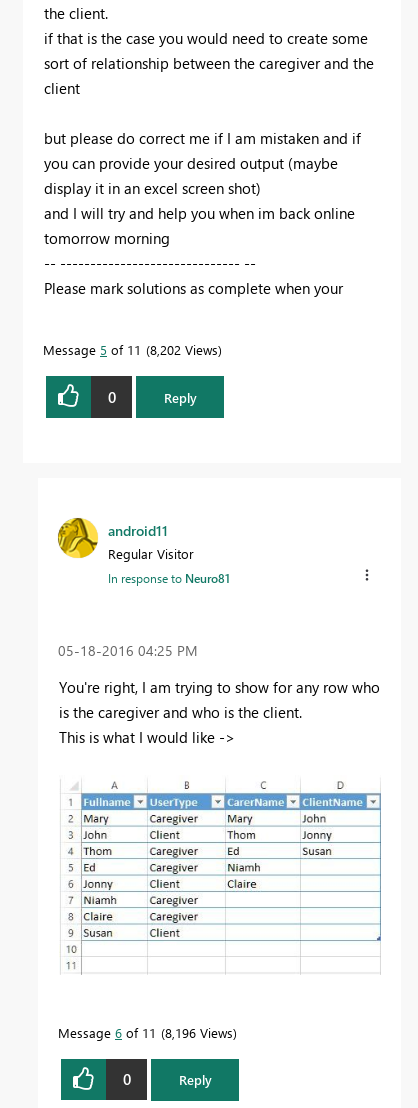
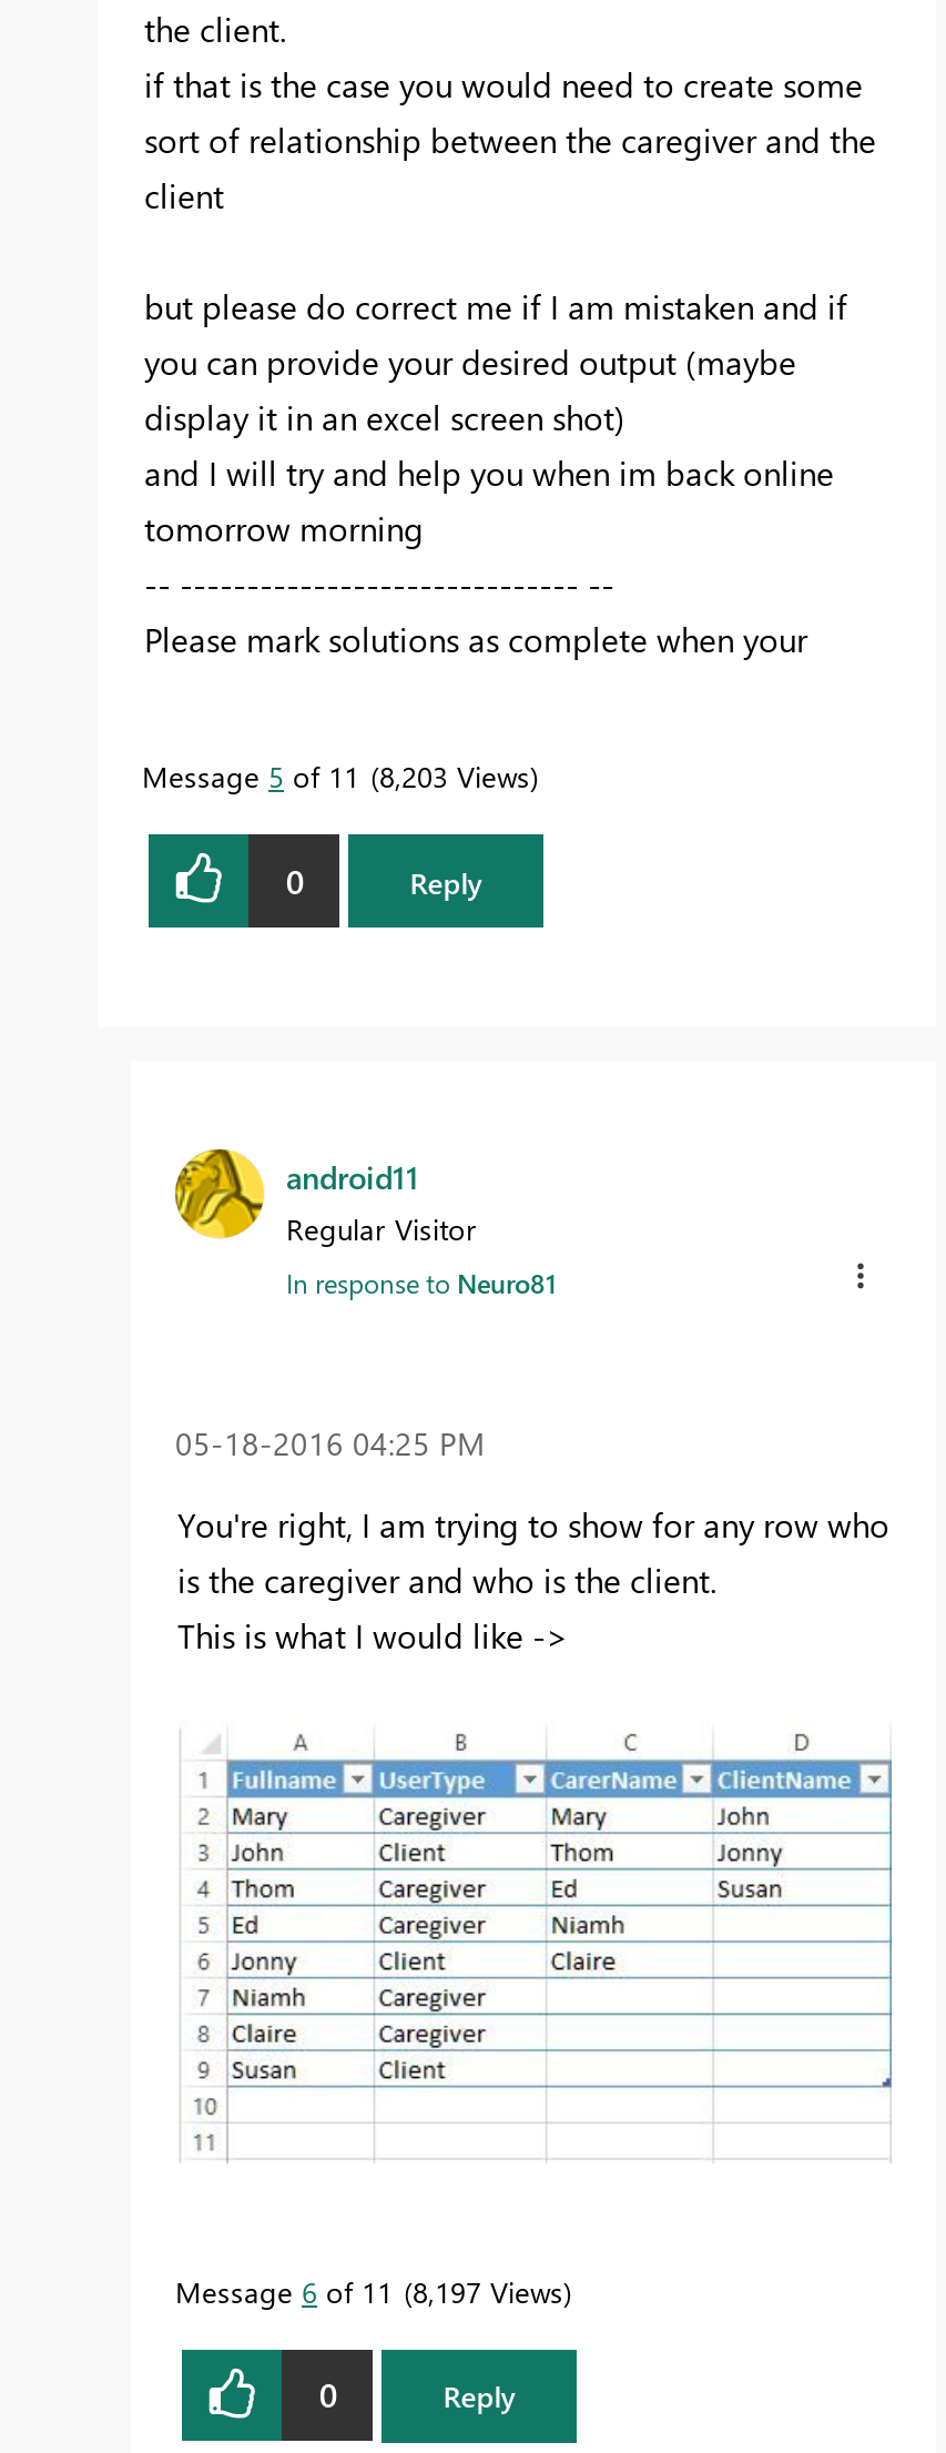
- Message 5 of 11 8,202 Views
+ Message 5 of 11 8,203 Views

- Message 6 of 11 8,196 Views
+ Message 6 of 11 8,197 Views
